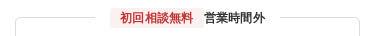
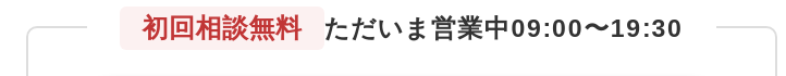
- 営業時間外
+ ただいま営業中09:00〜19:30
